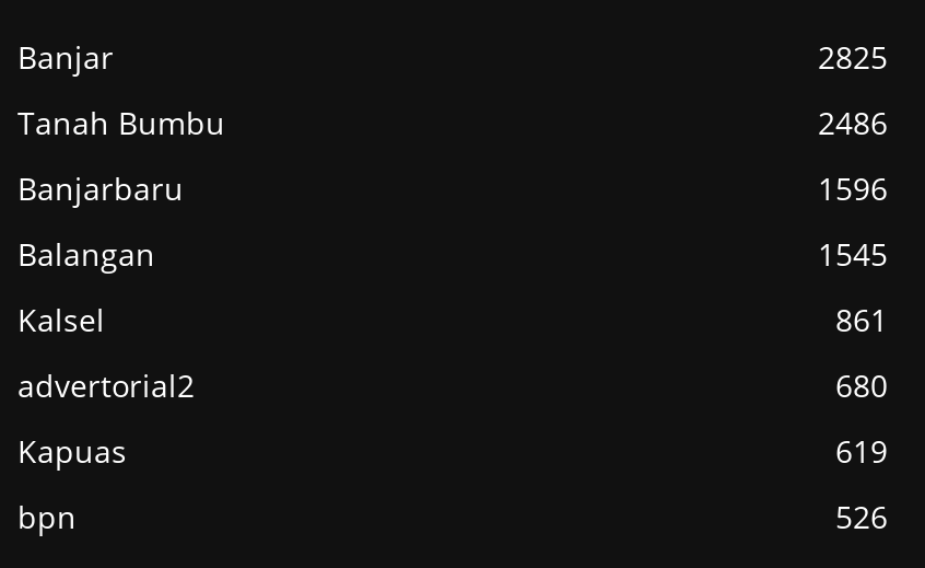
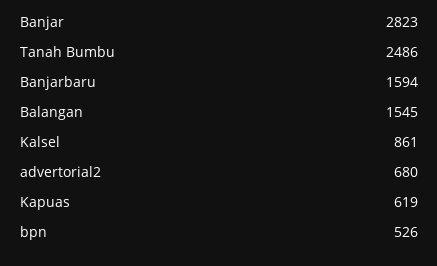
- 2825
+ 2823

- 1596
+ 1594
